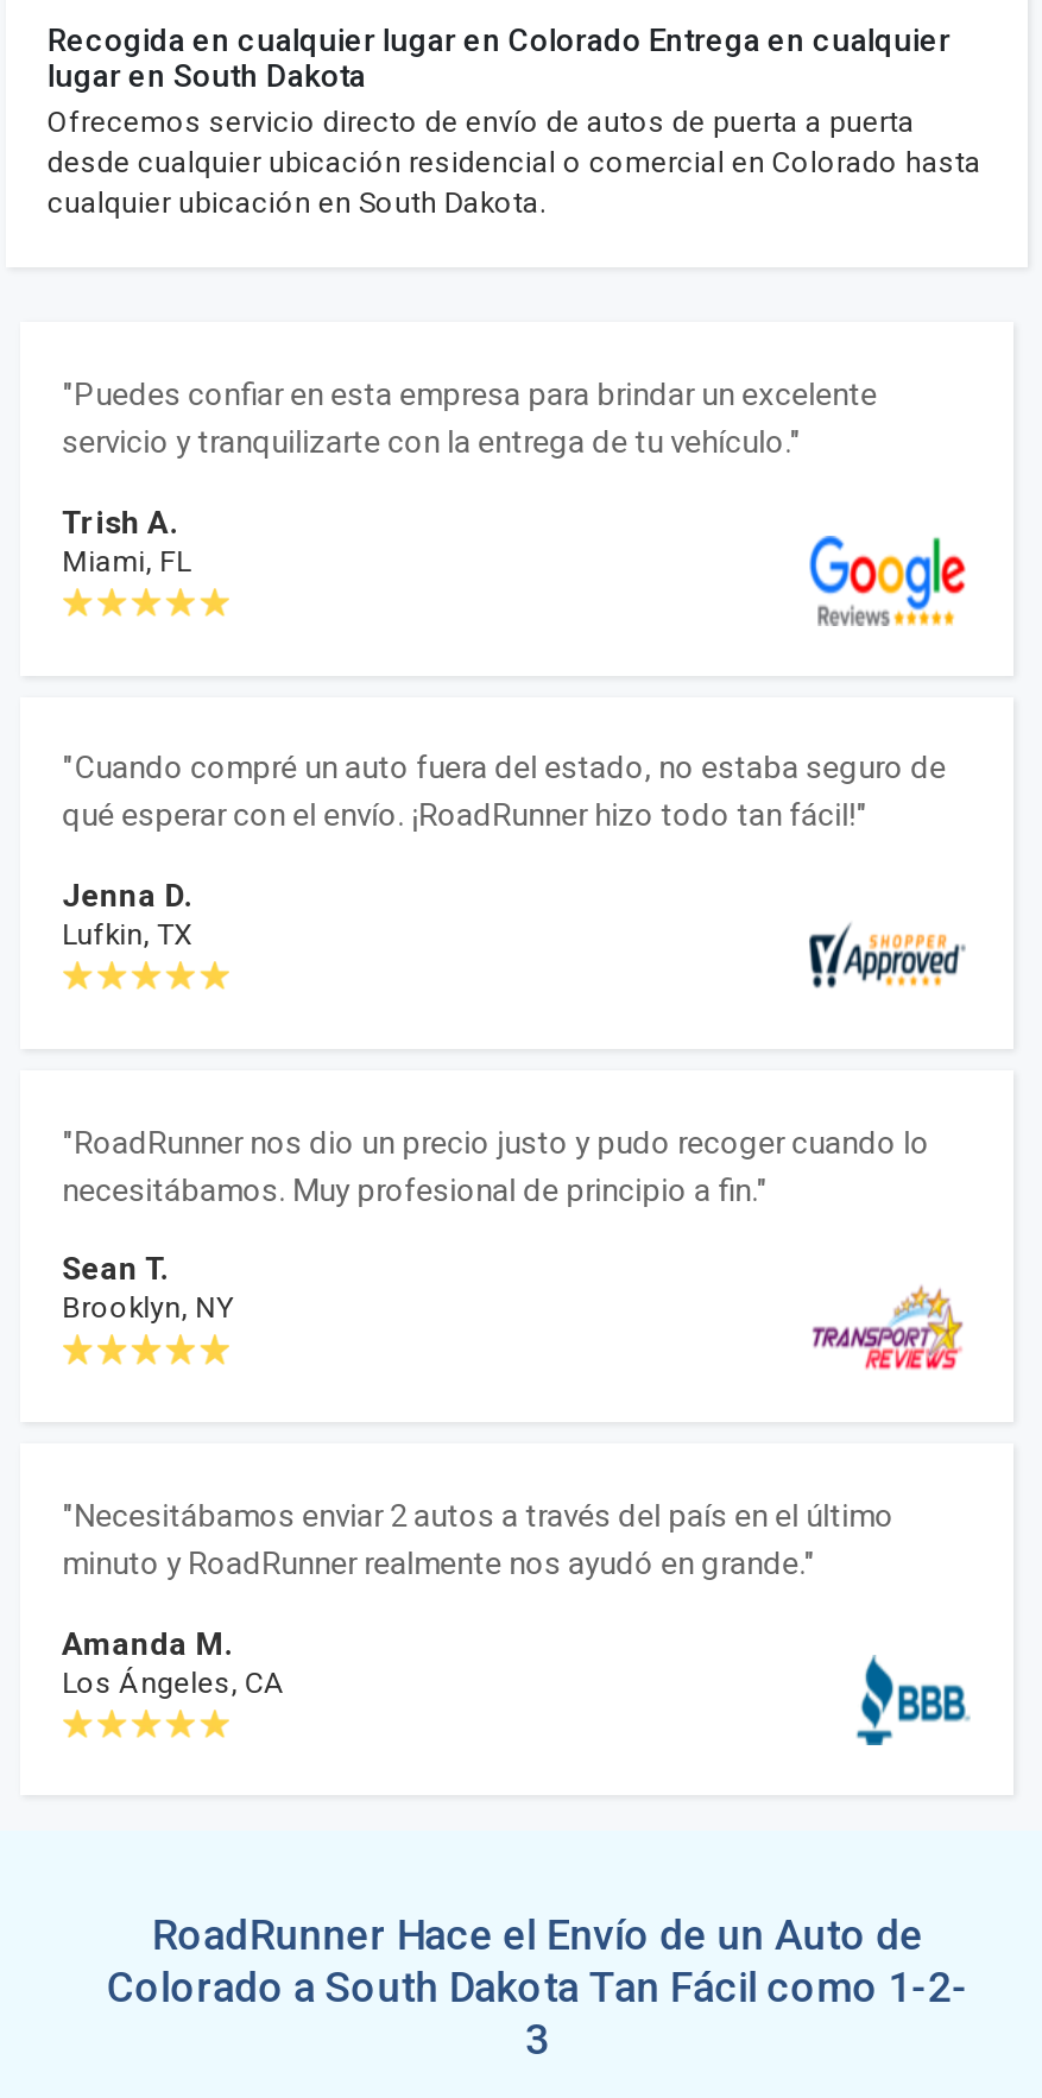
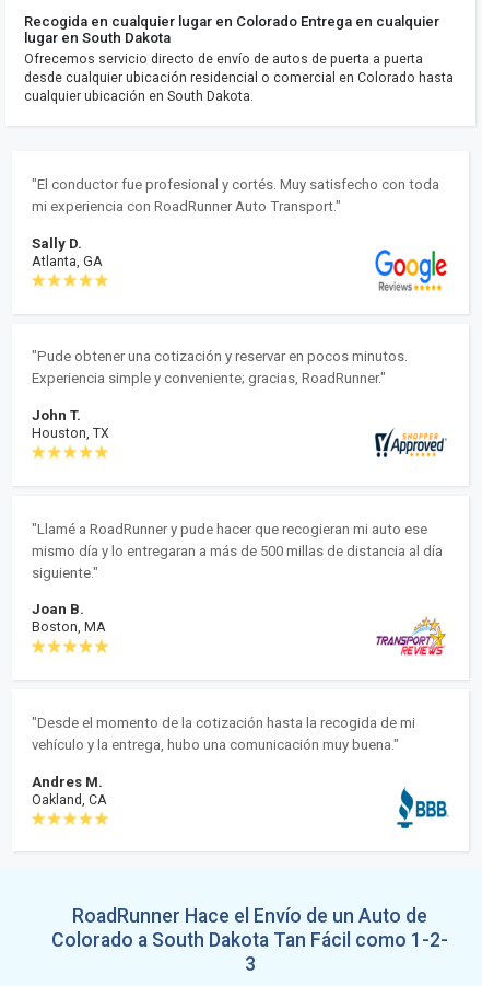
- "Puedes confiar en esta empresa para brindar un excelente
- servicio y tranquilizarte con la entrega de tu vehículo."
+ "El conductor fue profesional y cortés. Muy satisfecho con toda
+ mi experiencia con RoadRunner Auto Transport."

- Trish A.
- Miami, FL
+ Sally D.
+ Atlanta, GA

- "Cuando compré un auto fuera del estado, no estaba seguro de
- qué esperar con el envío. ¡RoadRunner hizo todo tan fácil!"
+ "Pude obtener una cotización y reservar en pocos minutos.
+ Experiencia simple y conveniente; gracias, RoadRunner."

- Jenna D.
- Lufkin, TX
+ John T.
+ Houston, TX

- "RoadRunner nos dio un precio justo y pudo recoger cuando lo
- necesitábamos. Muy profesional de principio a fin."
+ "Llamé a RoadRunner y pude hacer que recogieran mi auto ese
+ mismo día y lo entregaran a más de 500 millas de distancia al día
+ siguiente."

- Sean T.
- Brooklyn, NY
+ Joan B.
+ Boston, MA

- "Necesitábamos enviar 2 autos a través del país en el último
- minuto y RoadRunner realmente nos ayudó en grande."
+ "Desde el momento de la cotización hasta la recogida de mi
+ vehículo y la entrega, hubo una comunicación muy buena."

- Amanda M.
- Los Ángeles, CA
+ Andres M.
+ Oakland, CA
